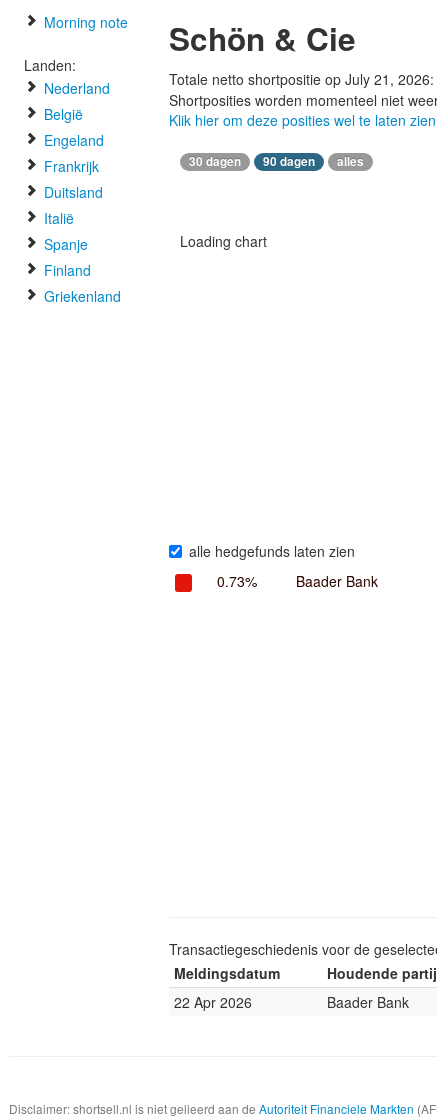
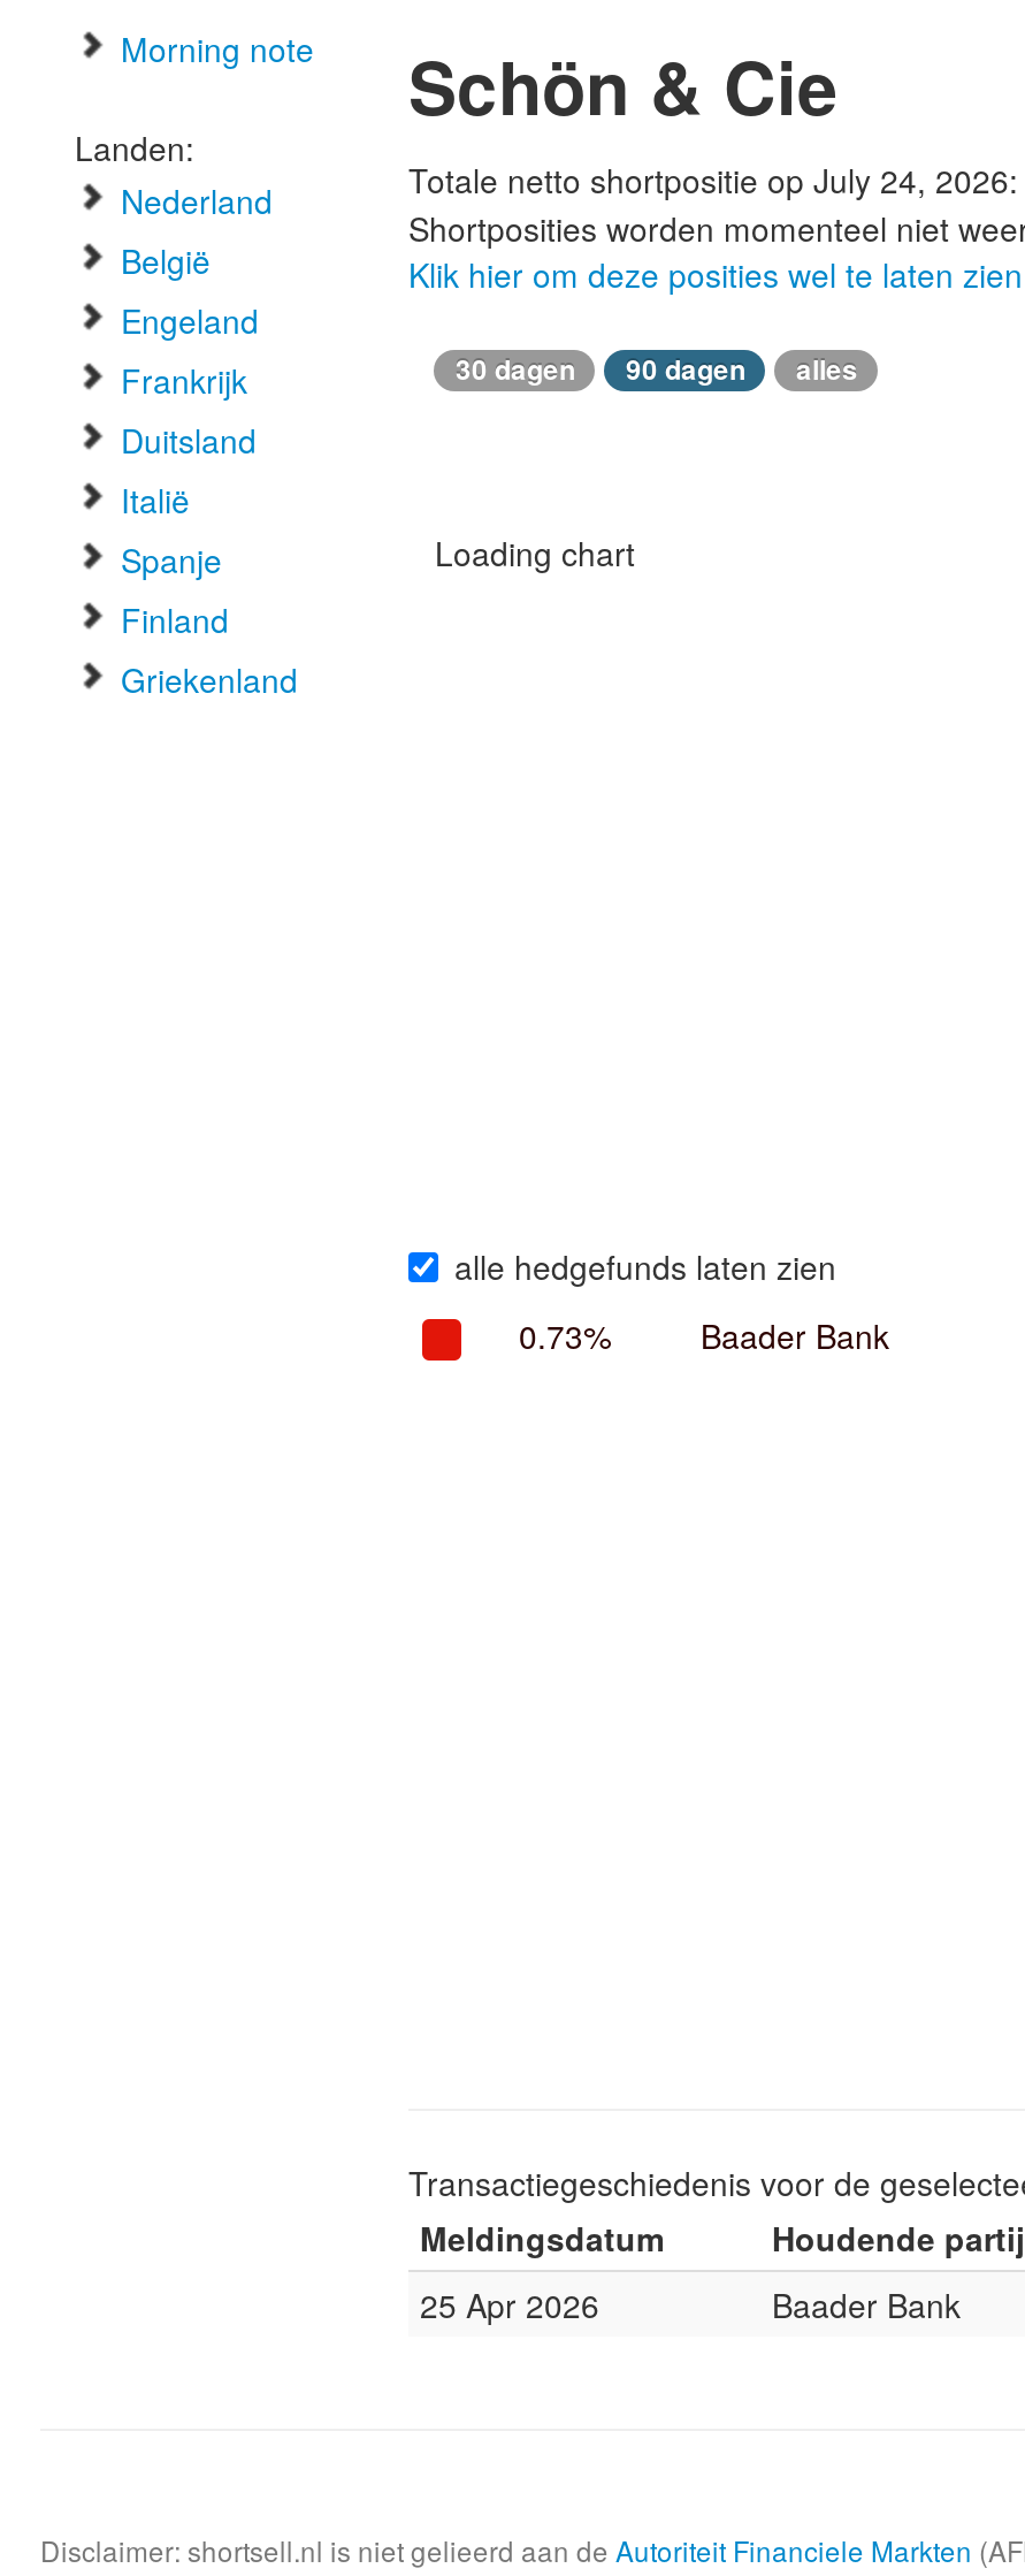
- Totale netto shortpositie op July 21, 2026:
+ Totale netto shortpositie op July 24, 2026:

- 22 Apr 2026
+ 25 Apr 2026
